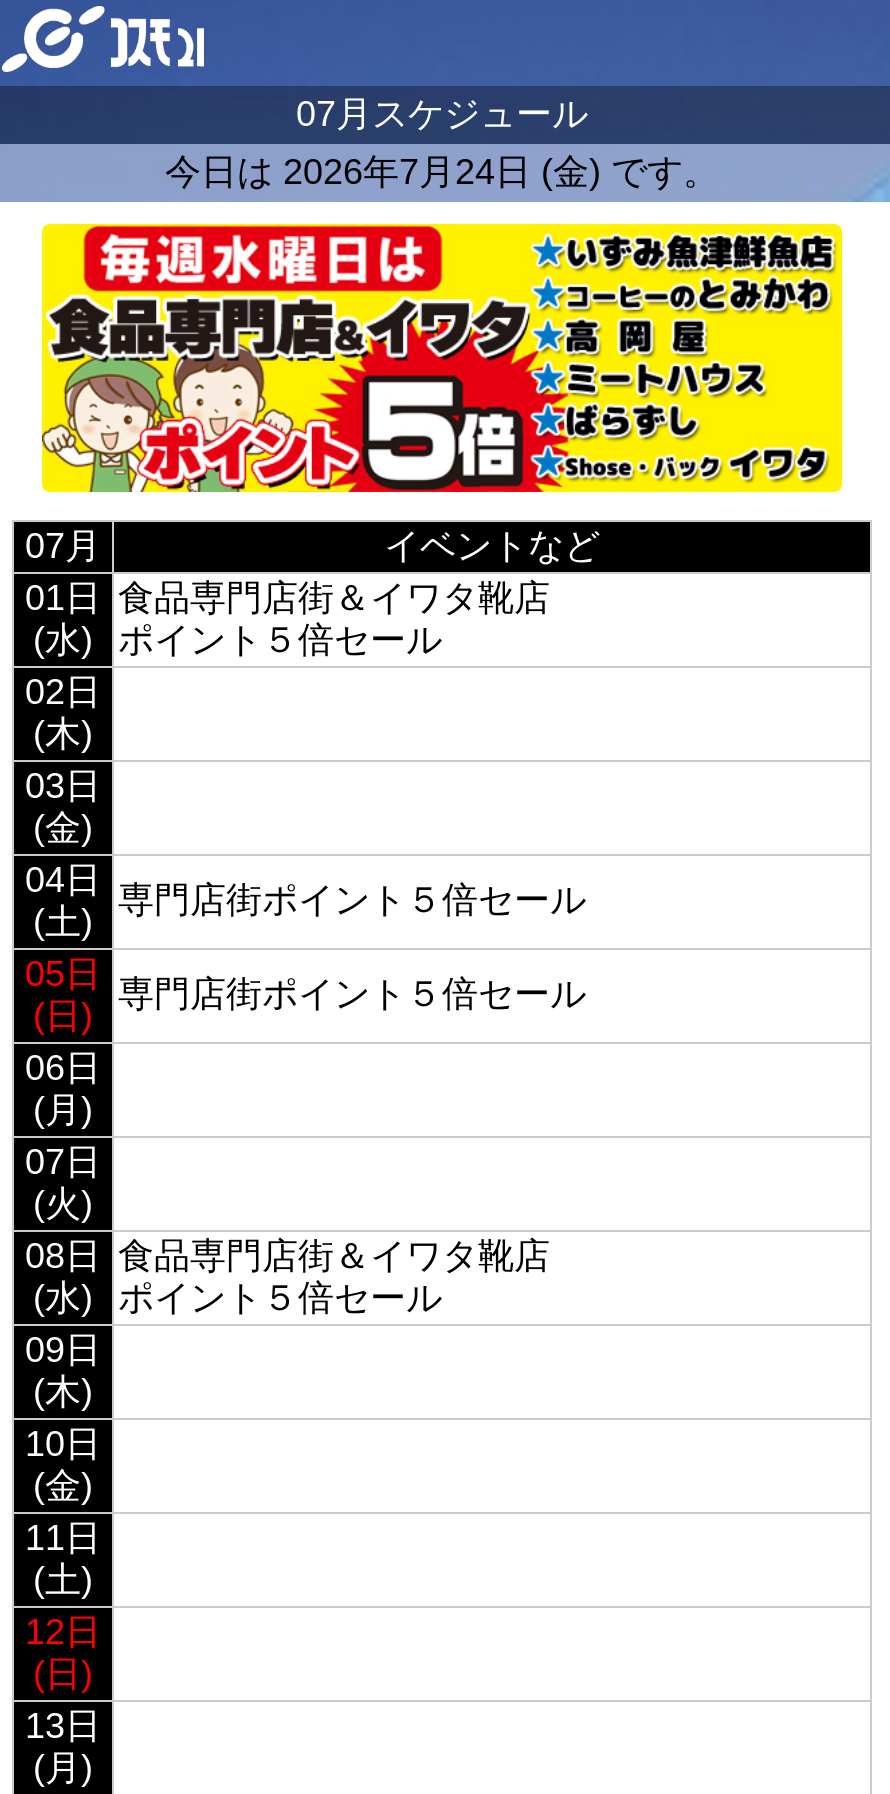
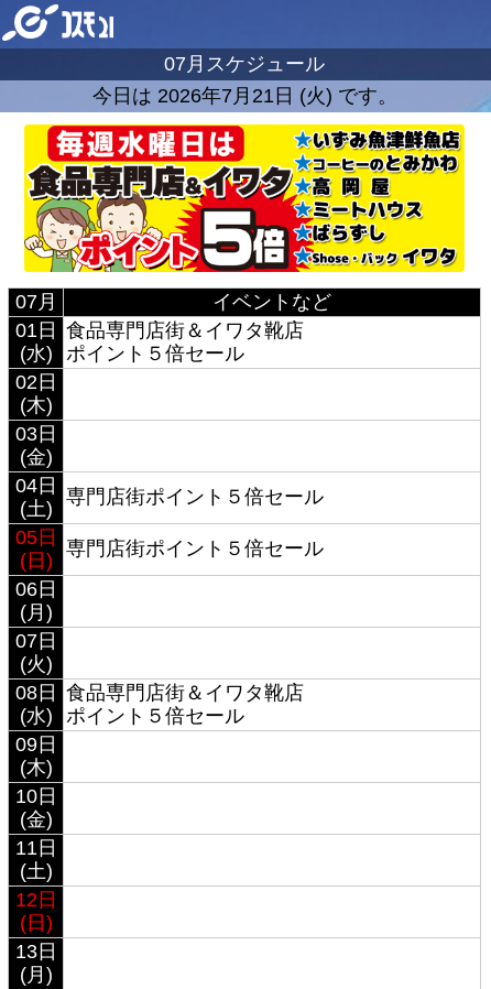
- 今日は 2026年7月24日 (金) です。
+ 今日は 2026年7月21日 (火) です。
